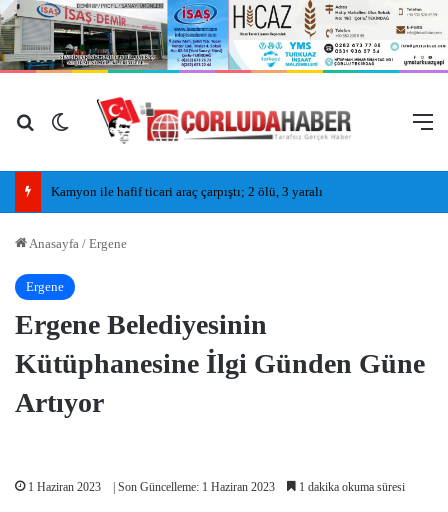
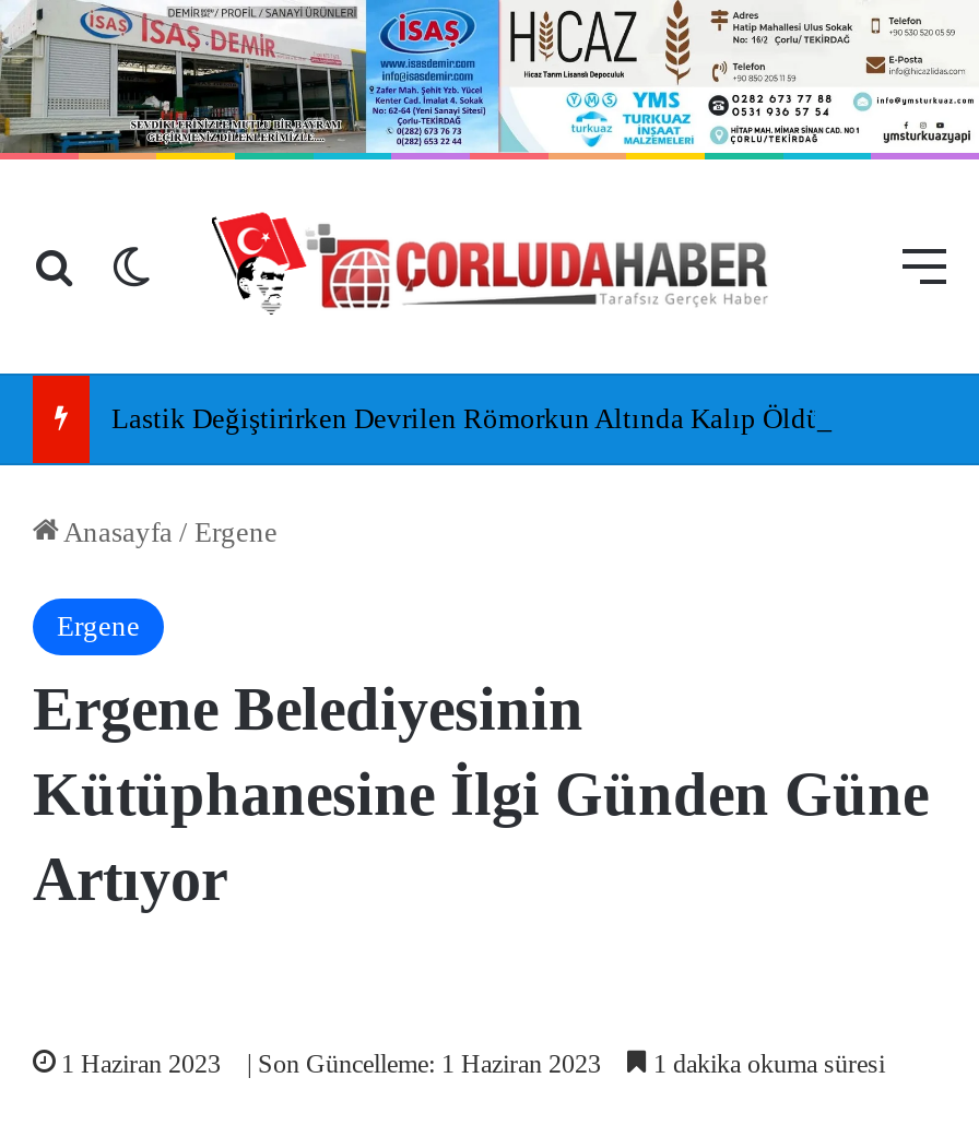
- Kamyon ile hafif ticari araç çarpıştı; 2 ölü, 3 yaralı
+ Lastik Değiştirirken Devrilen Römorkun Altında Kalıp Öldü
